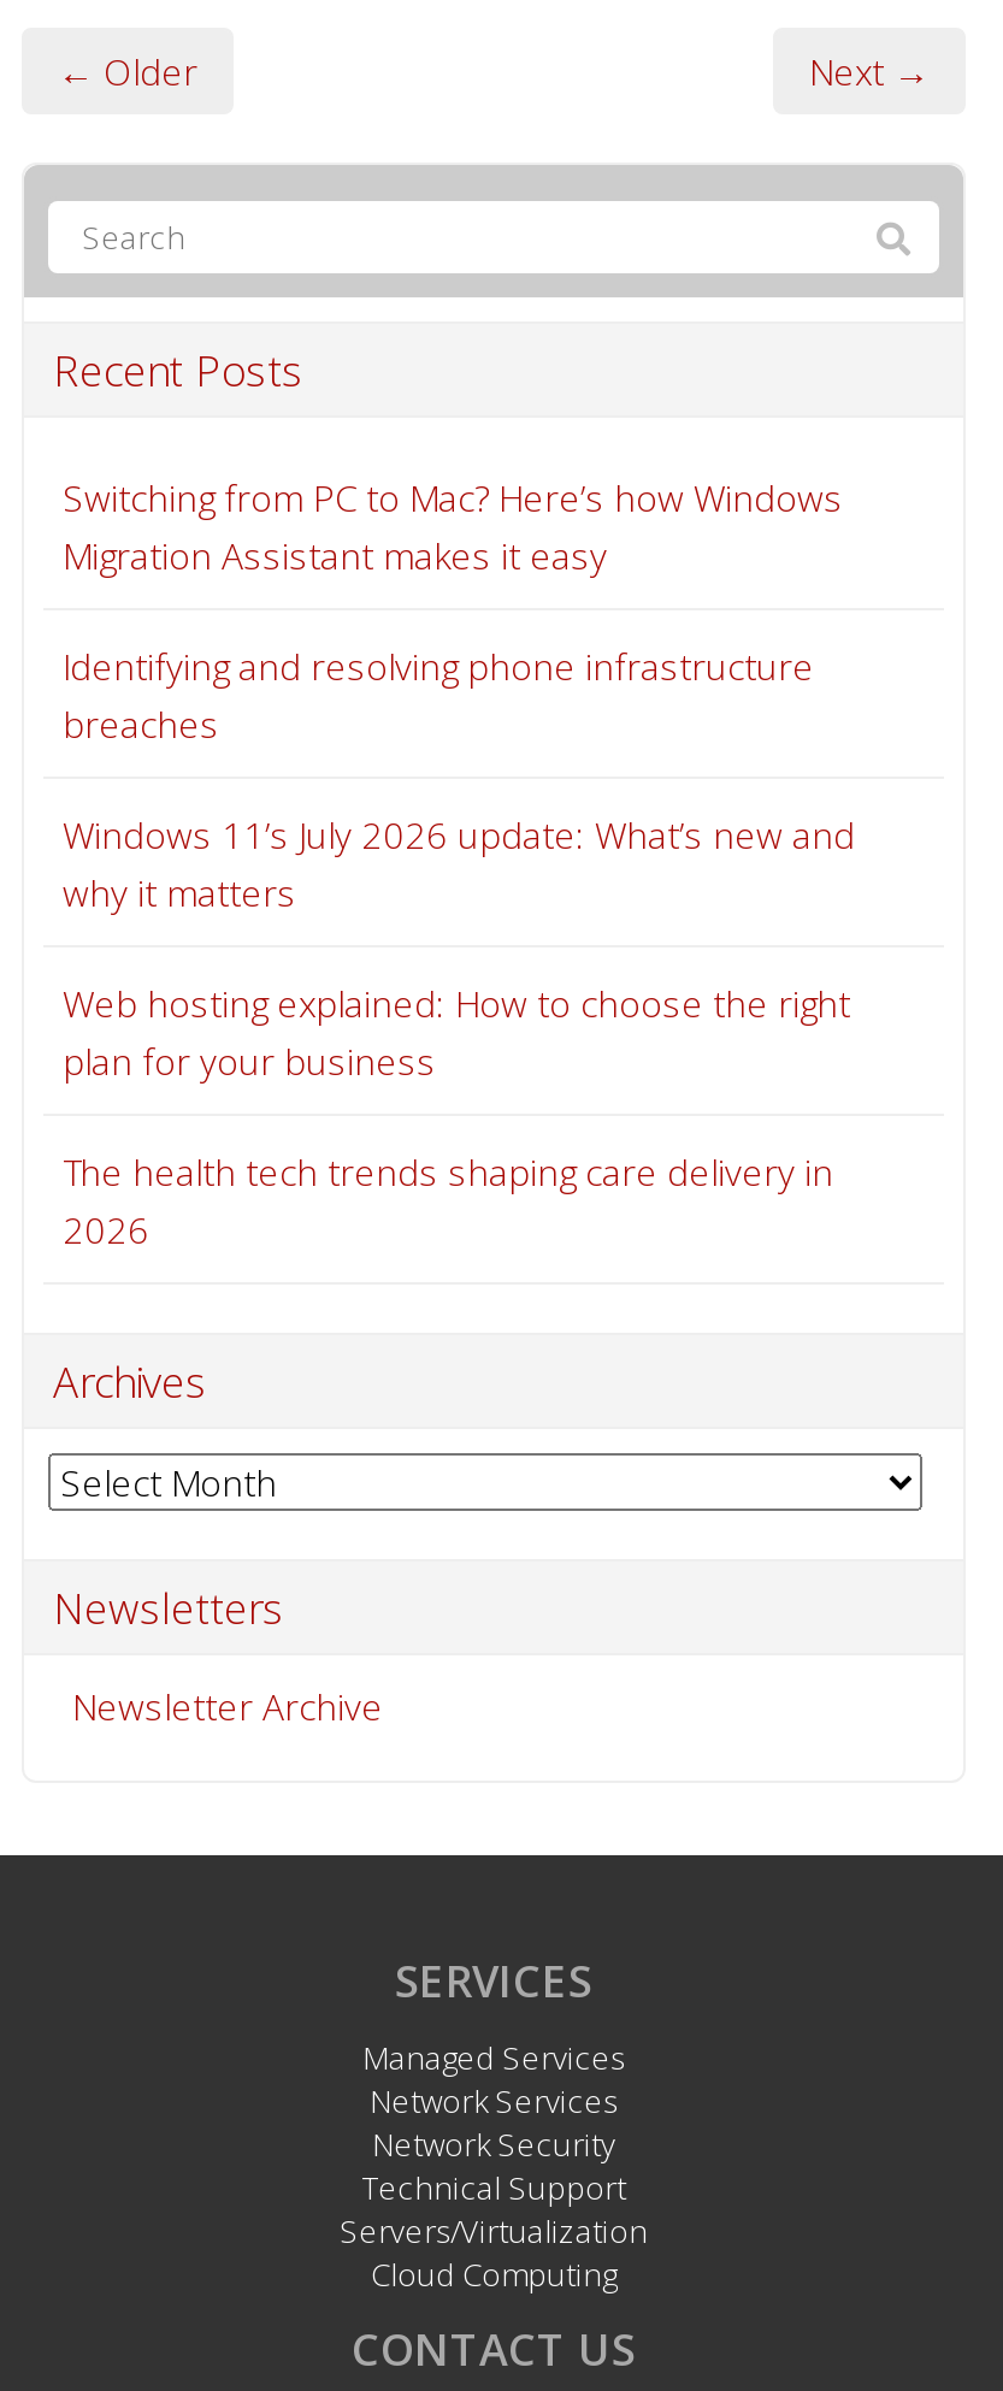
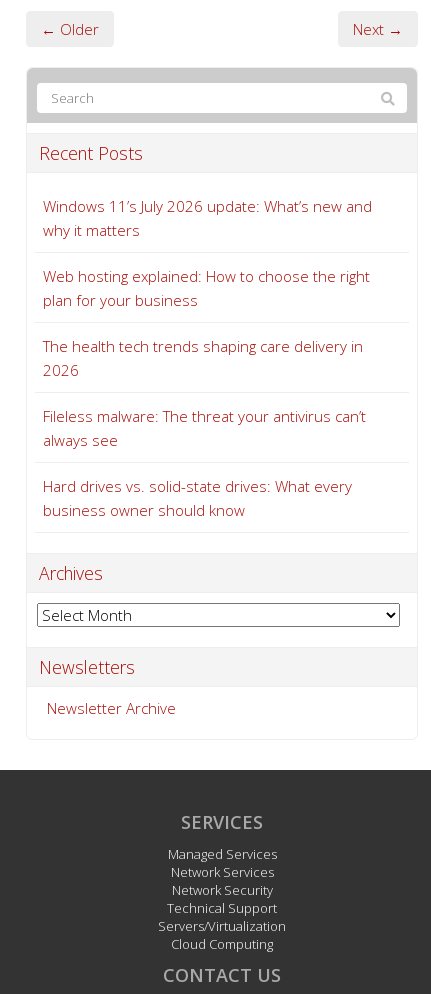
- Switching from PC to Mac? Here’s how Windows
- Migration Assistant makes it easy
- Identifying and resolving phone infrastructure
- breaches

moved up: Windows 11’s July 2026 update: What’s new and | why it matters | Web hosting explained: How to choose the right | plan for your business | The health tech trends shaping care delivery in | 2026

+ Fileless malware: The threat your antivirus can’t
+ always see
+ Hard drives vs. solid-state drives: What every
+ business owner should know
